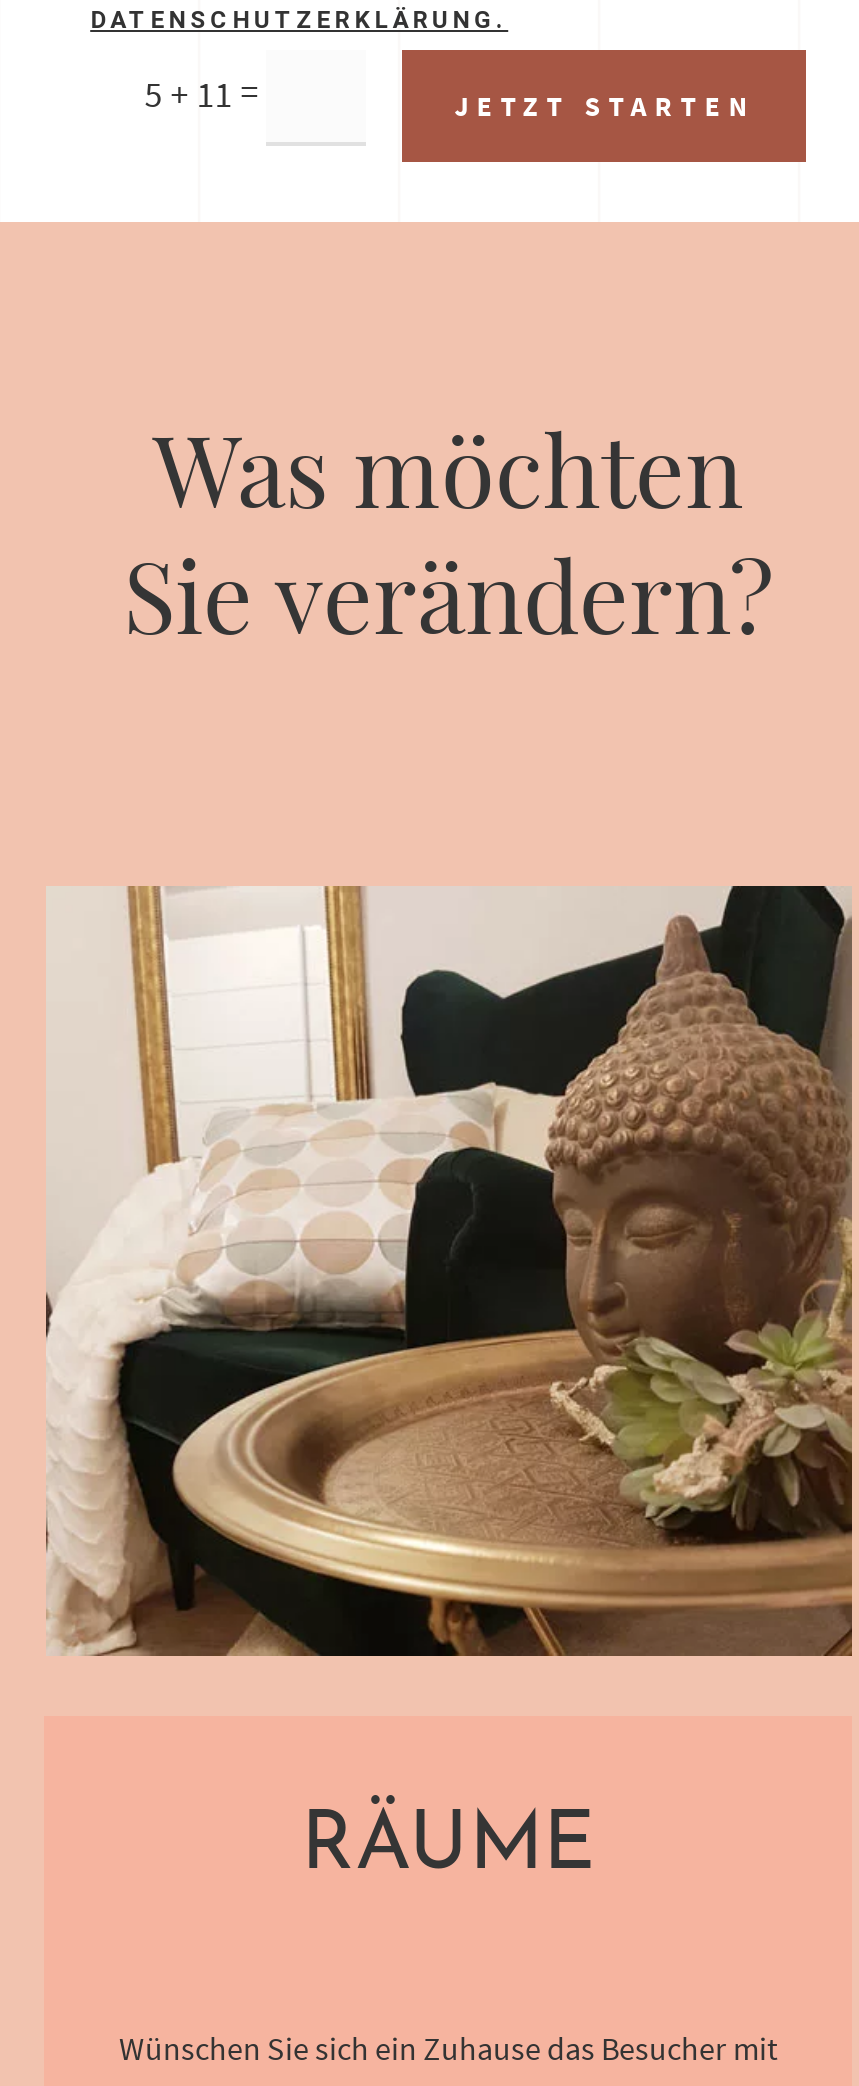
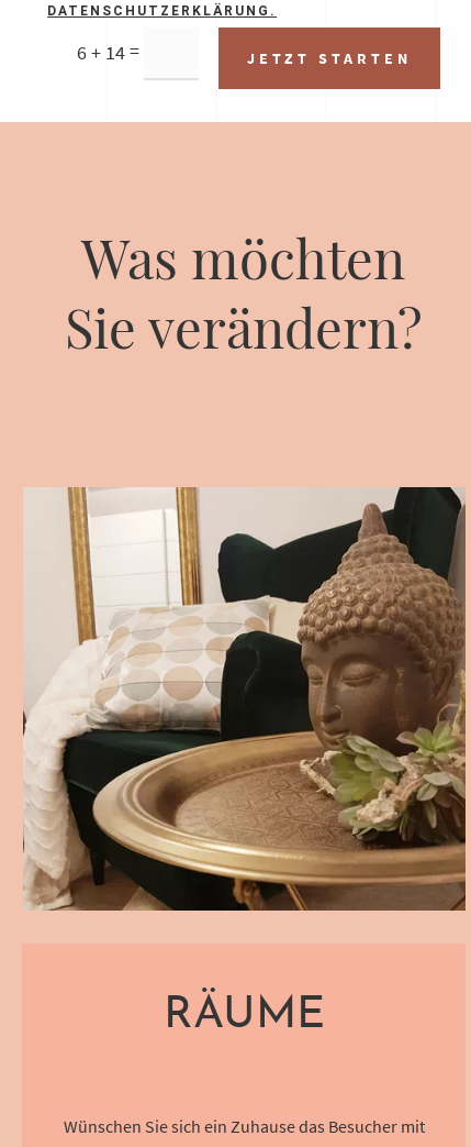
- 5 + 11 =
+ 6 + 14 =
